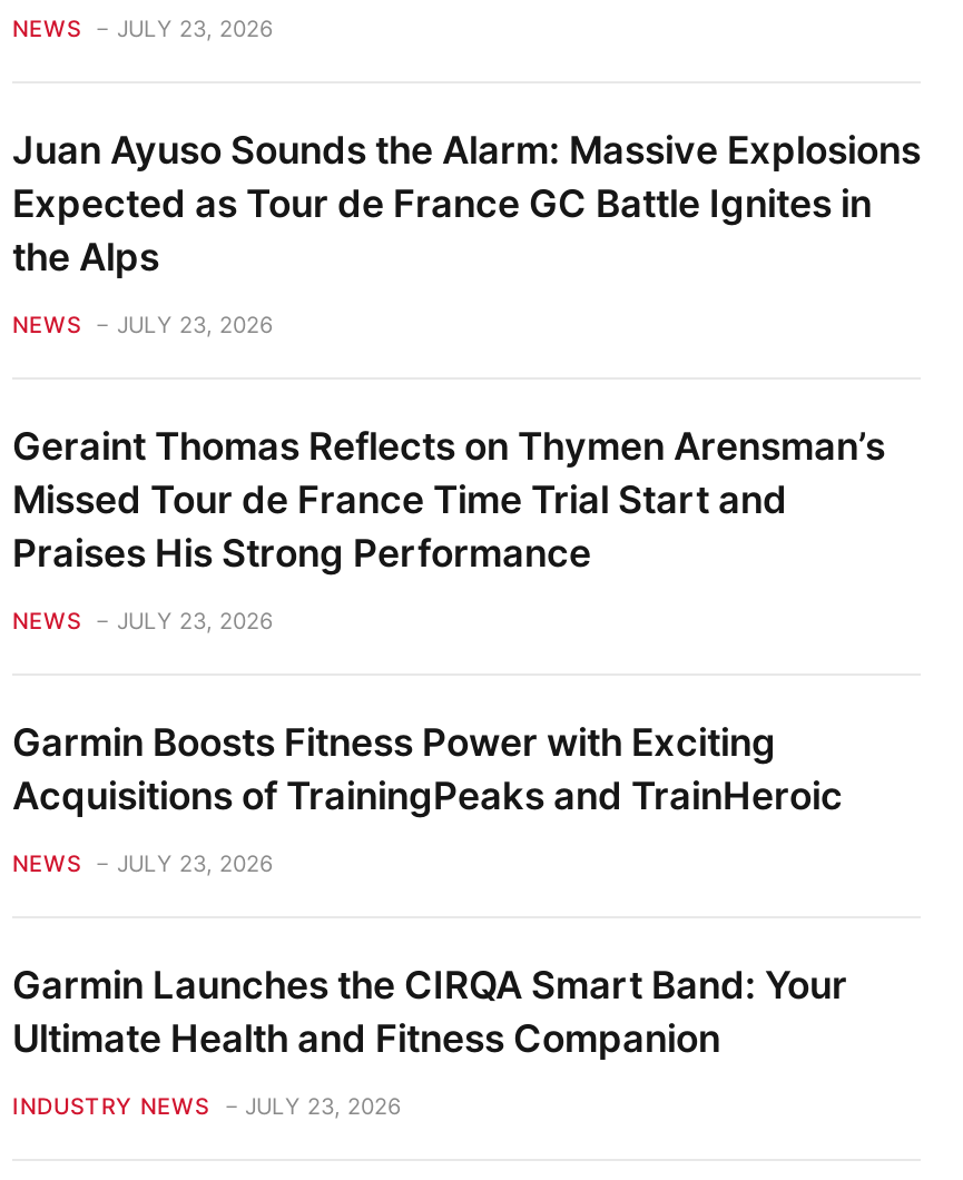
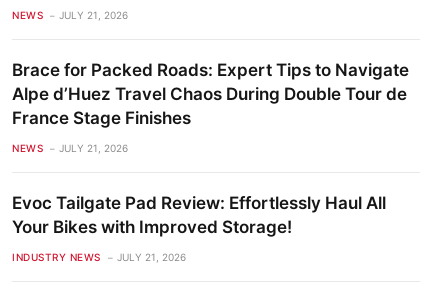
- NEWS JULY 23, 2026
+ NEWS JULY 21, 2026

- Juan Ayuso Sounds the Alarm: Massive Explosions
- Expected as Tour de France GC Battle Ignites in
- the Alps
+ Brace for Packed Roads: Expert Tips to Navigate
+ Alpe d’Huez Travel Chaos During Double Tour de
+ France Stage Finishes

- JULY 23, 2026
- Geraint Thomas Reflects on Thymen Arensman’s
- Missed Tour de France Time Trial Start and
- Praises His Strong Performance
- NEWS
- JULY 23, 2026
- Garmin Boosts Fitness Power with Exciting
- Acquisitions of TrainingPeaks and TrainHeroic
- NEWS
- JULY 23, 2026
- Garmin Launches the CIRQA Smart Band: Your
- Ultimate Health and Fitness Companion
+ JULY 21, 2026
+ Evoc Tailgate Pad Review: Effortlessly Haul All
+ Your Bikes with Improved Storage!

- INDUSTRY NEWS JULY 23, 2026
+ INDUSTRY NEWS JULY 21, 2026
